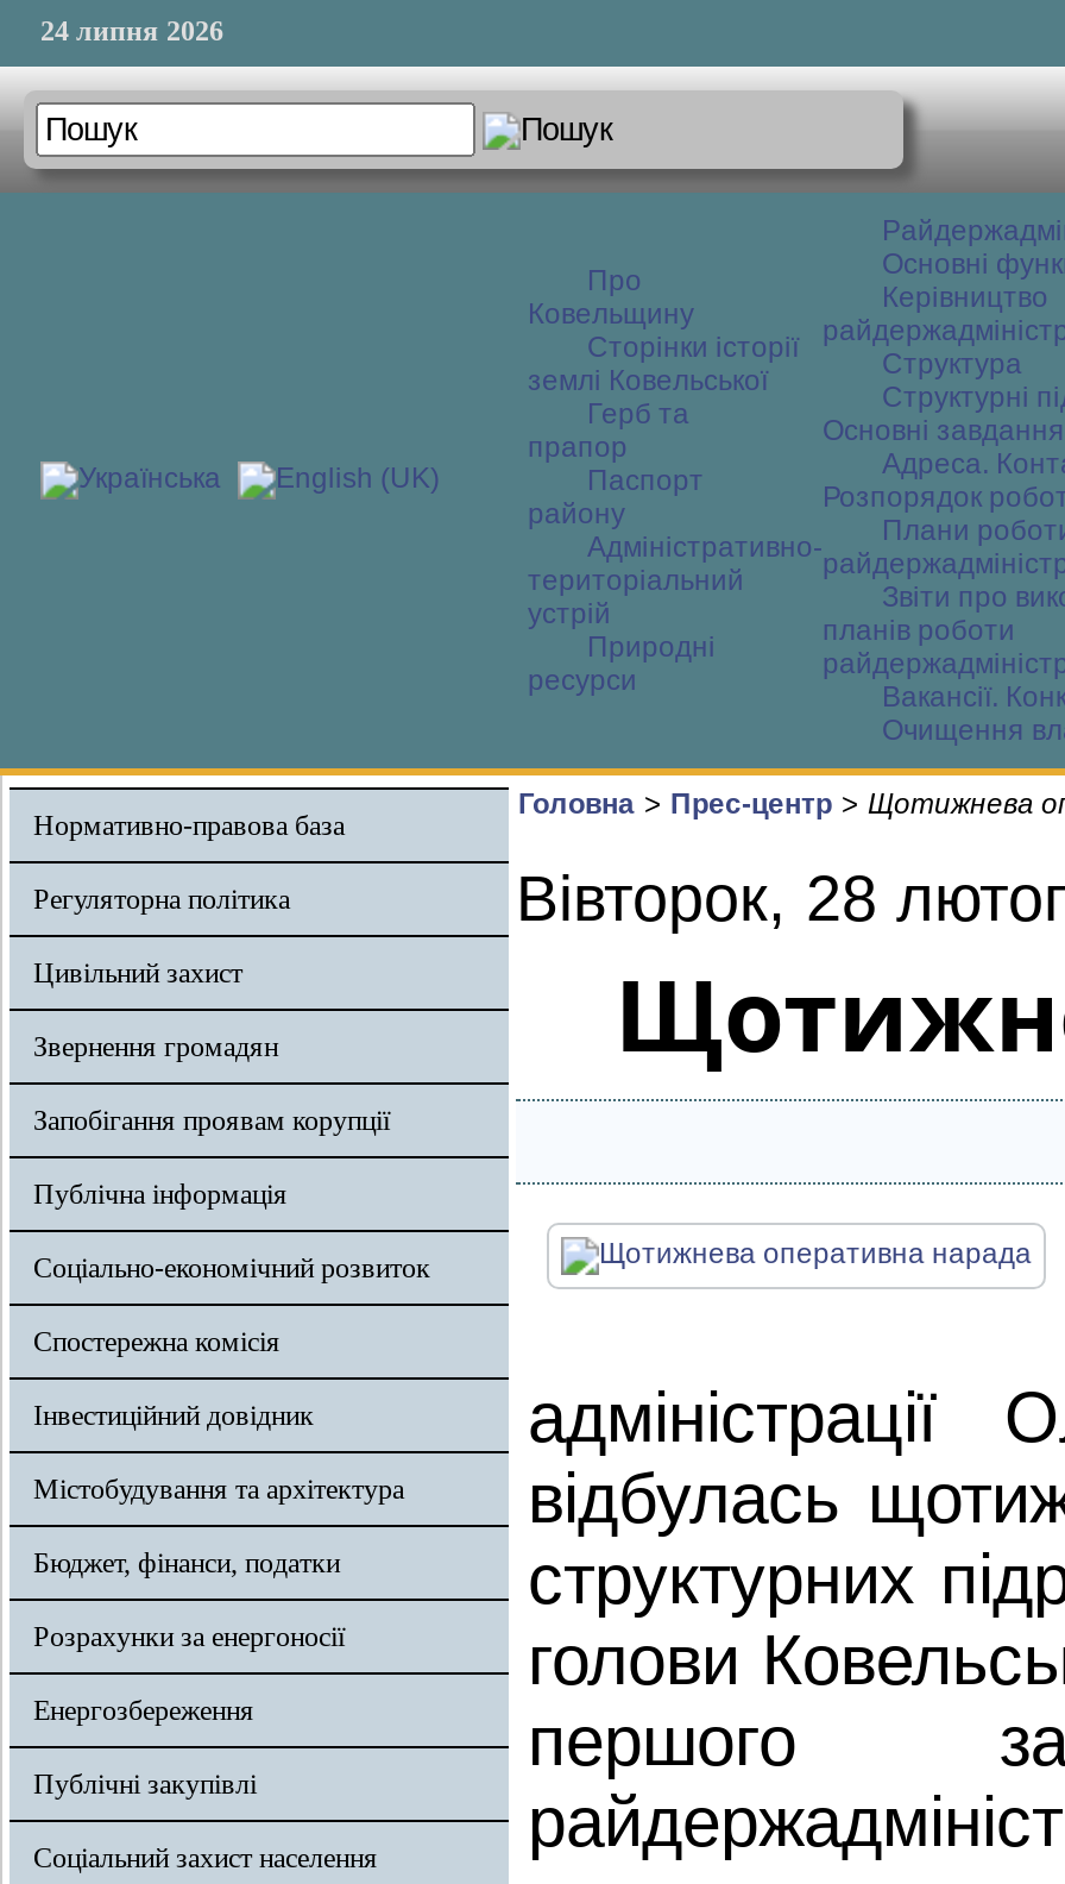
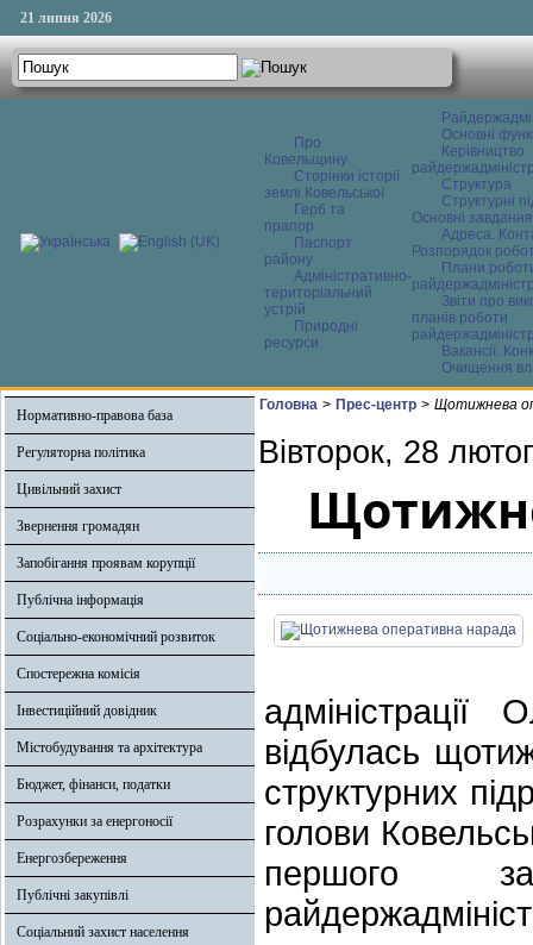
- 24 липня 2026
+ 21 липня 2026
